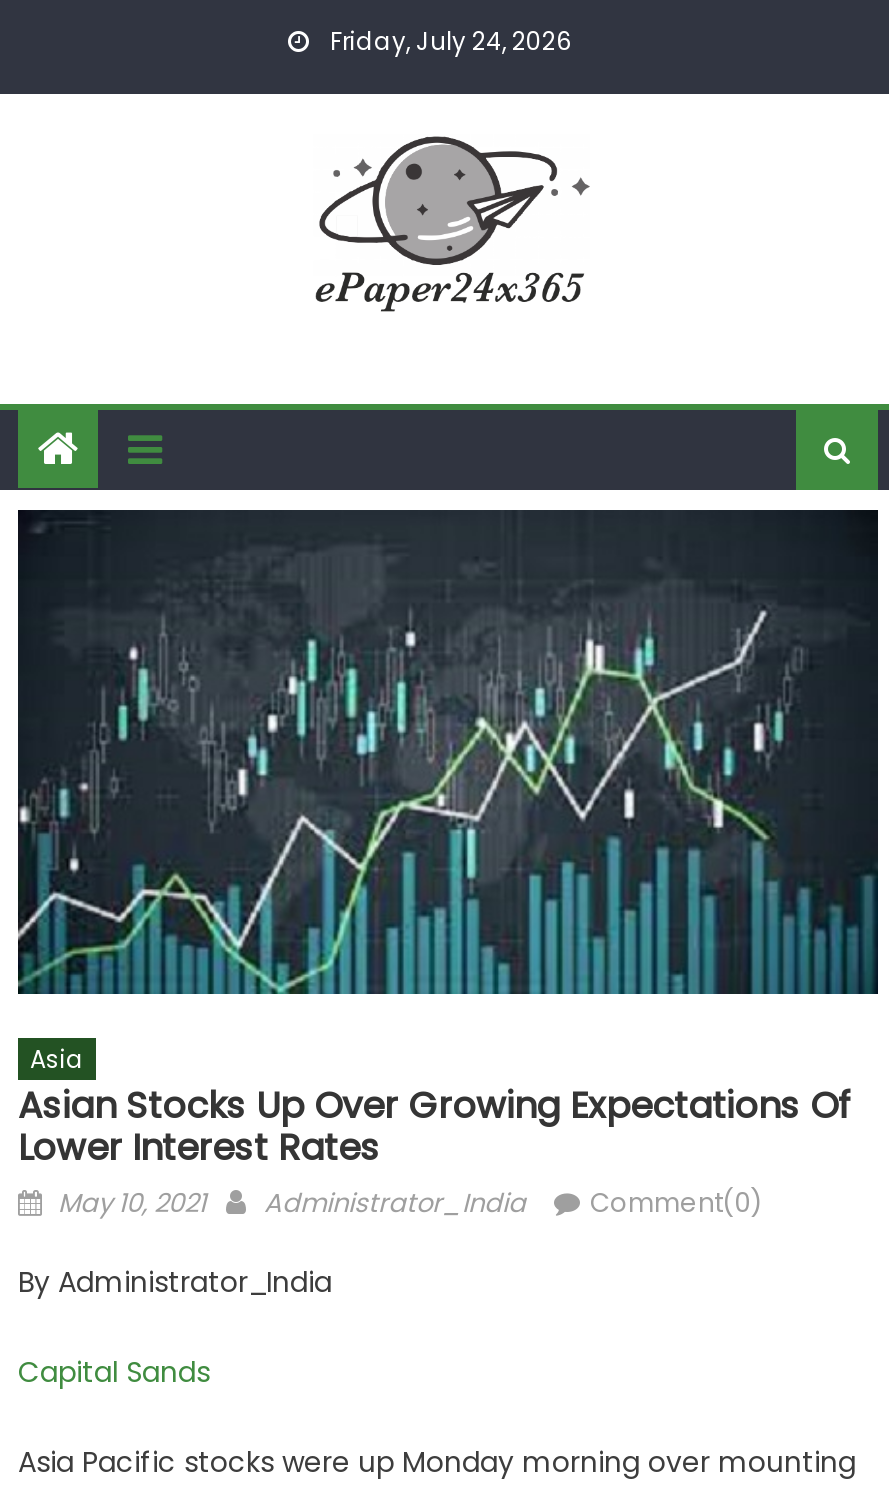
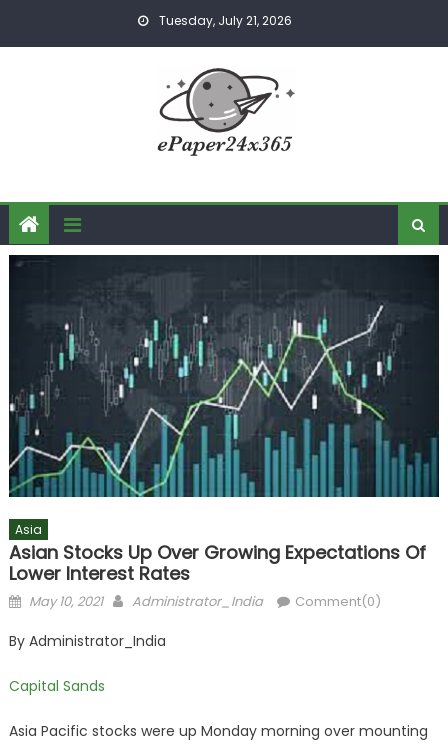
- Friday, July 24, 2026
+ Tuesday, July 21, 2026
